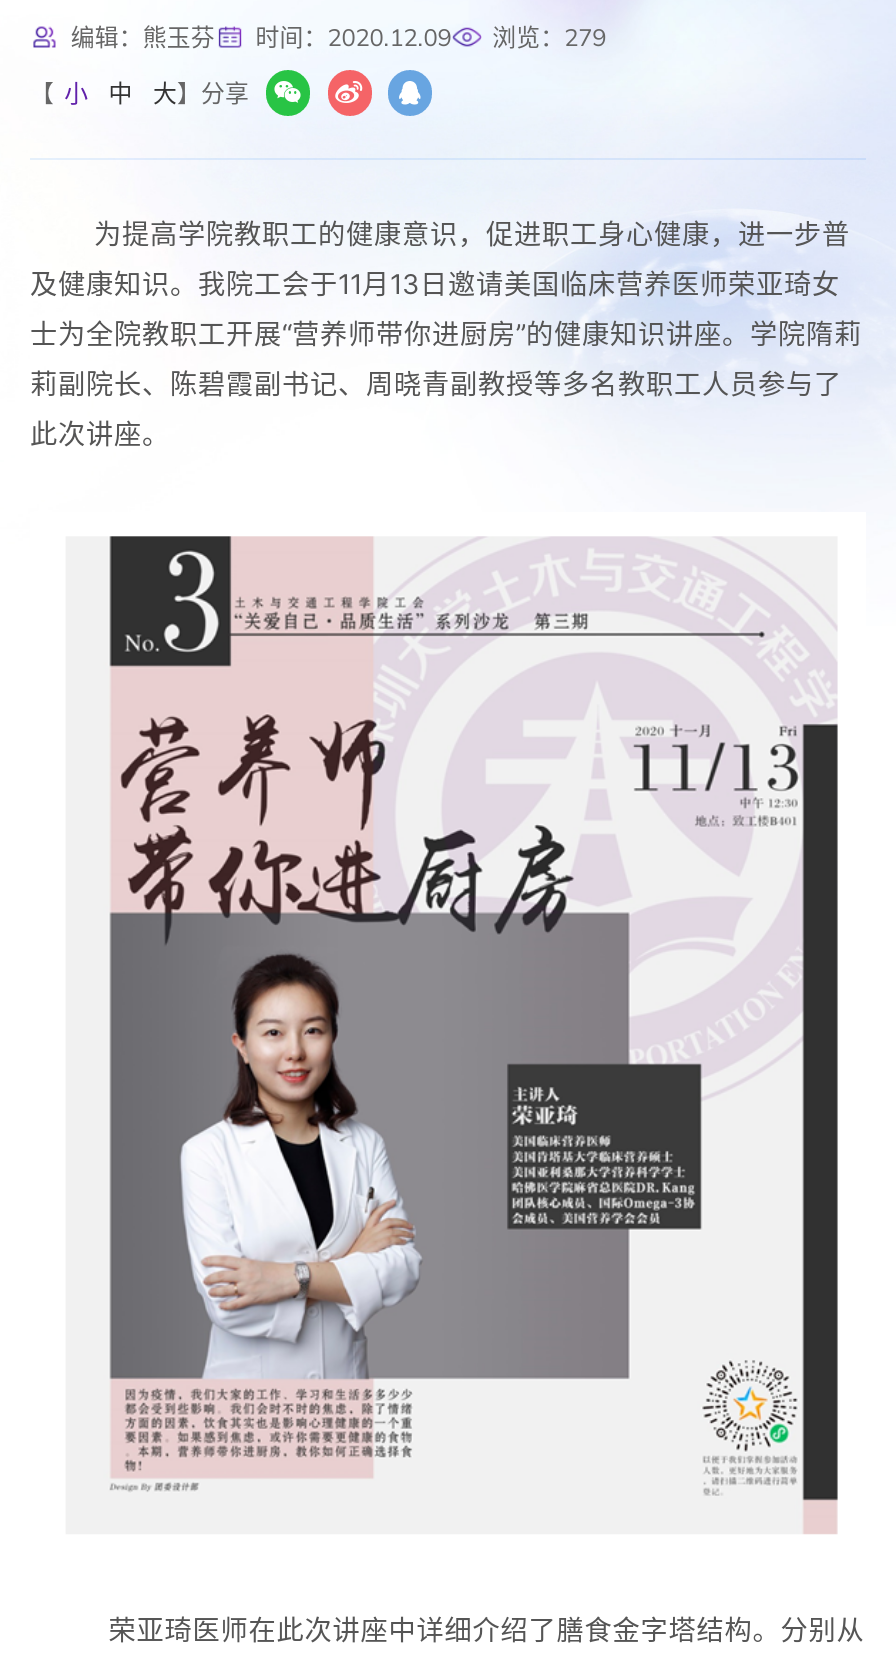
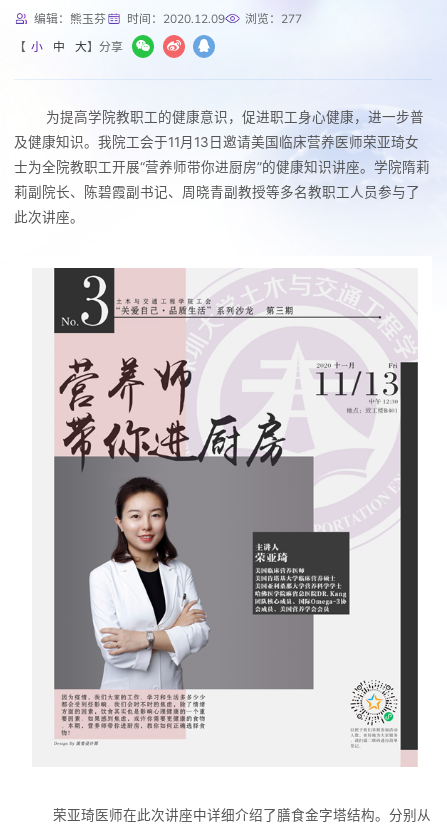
- 编辑：熊玉芬 时间：2020.12.09 浏览：279
+ 编辑：熊玉芬 时间：2020.12.09 浏览：277
